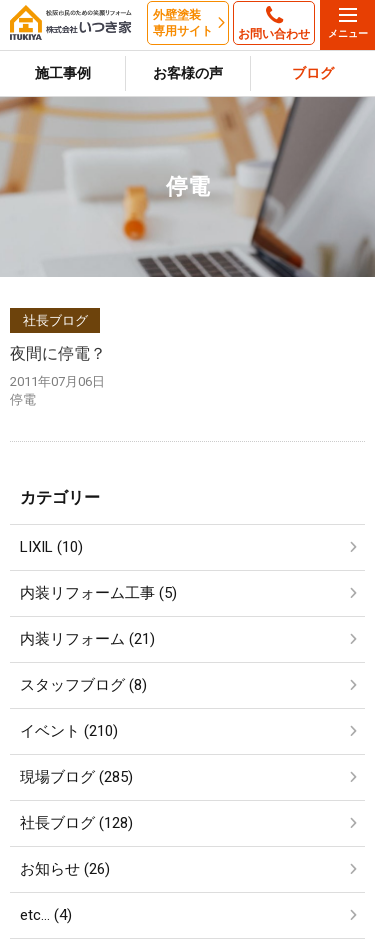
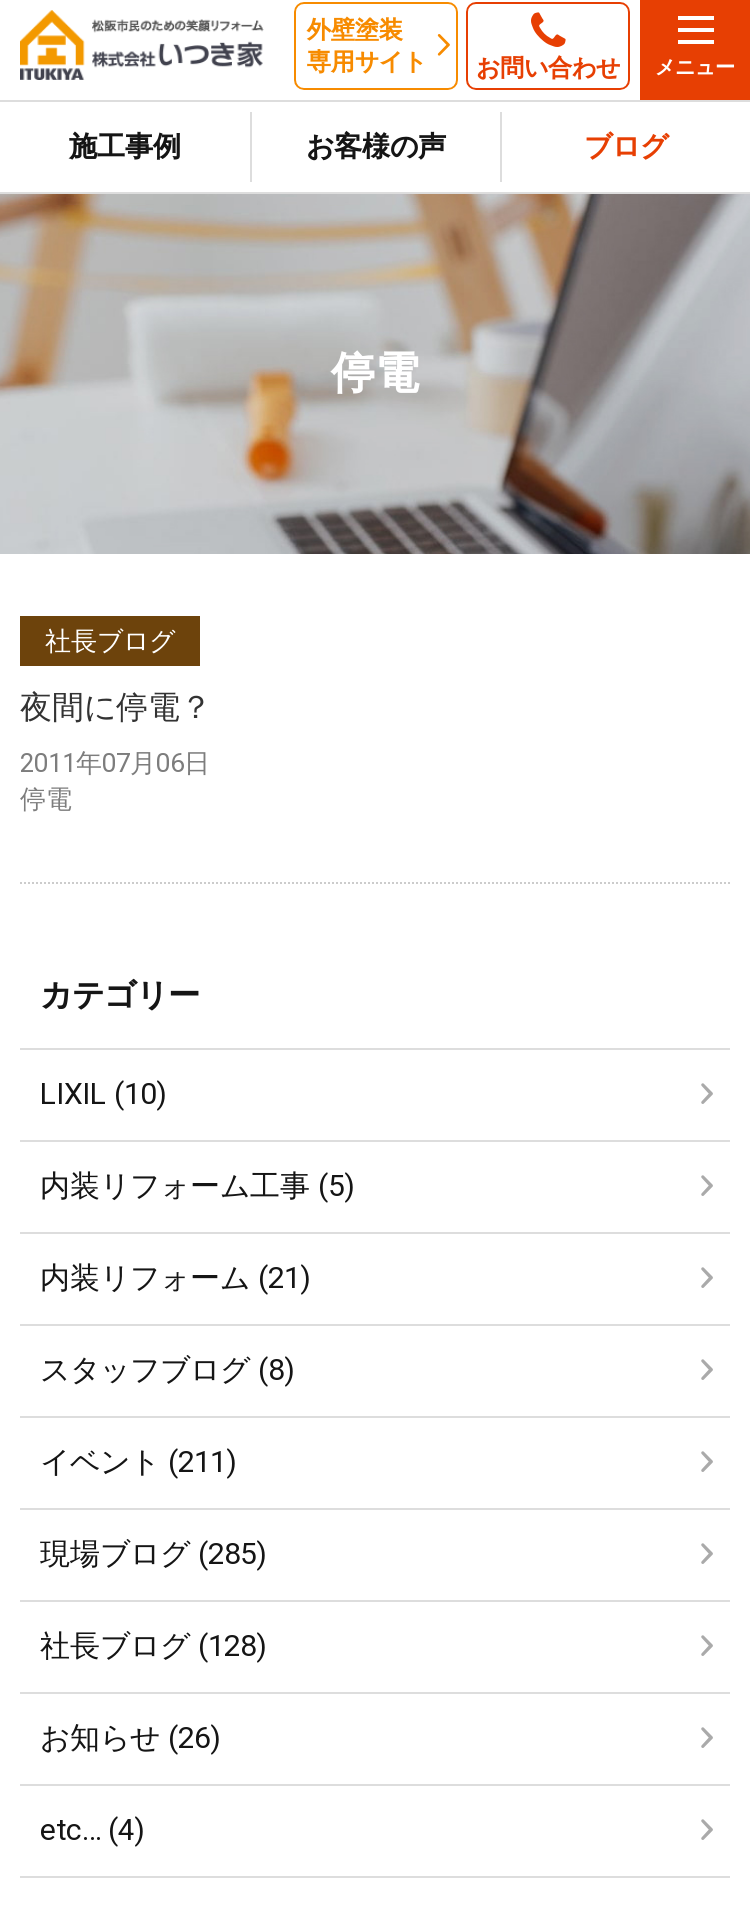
- イベント (210)
+ イベント (211)
